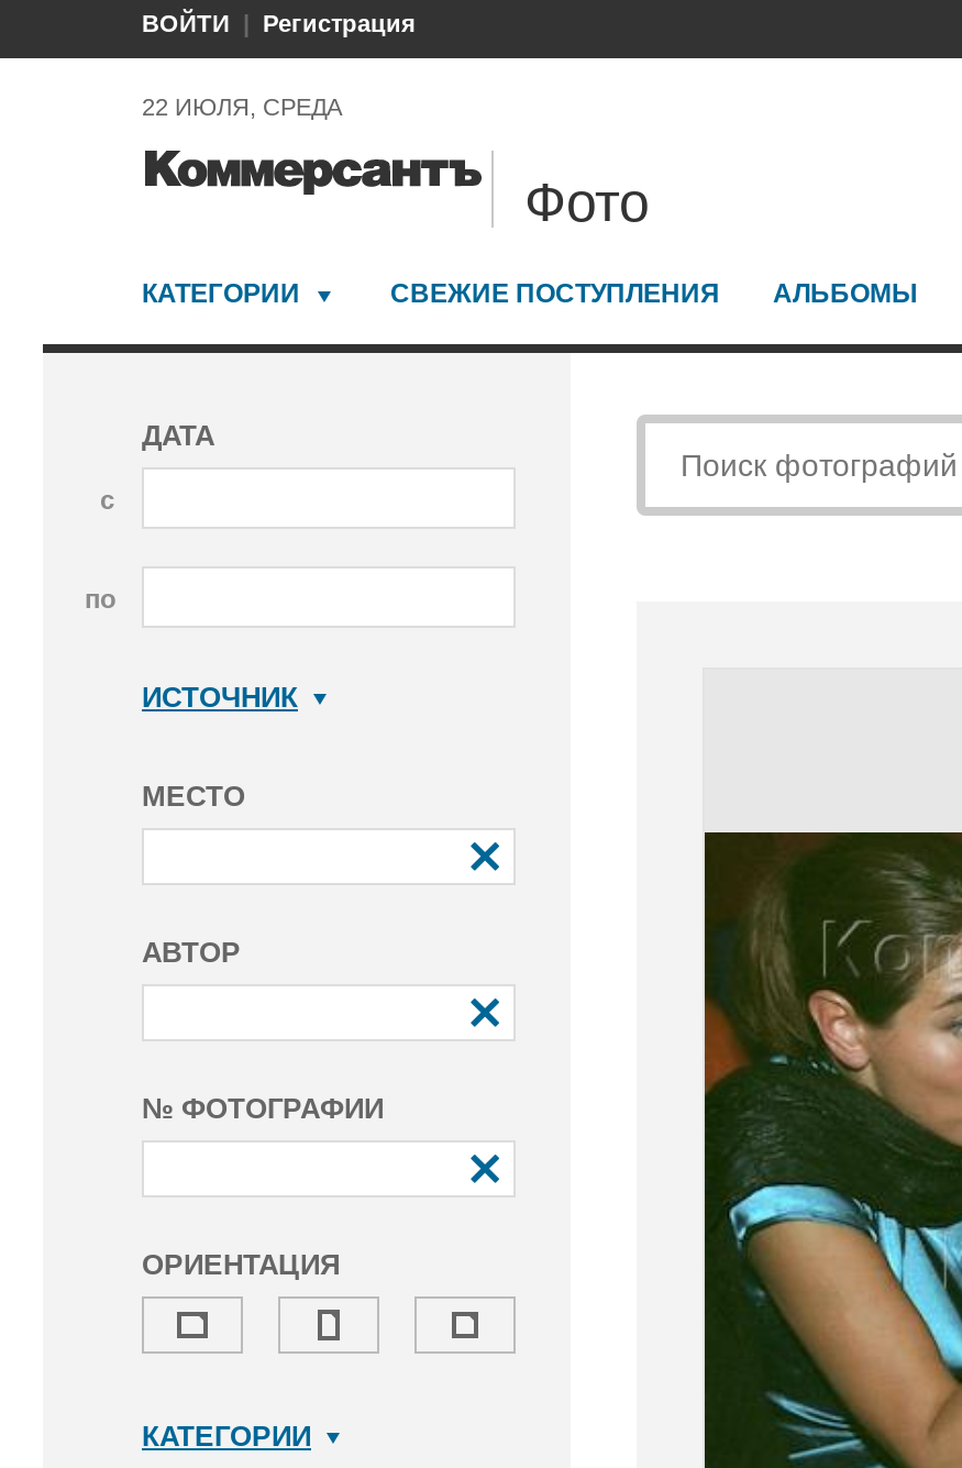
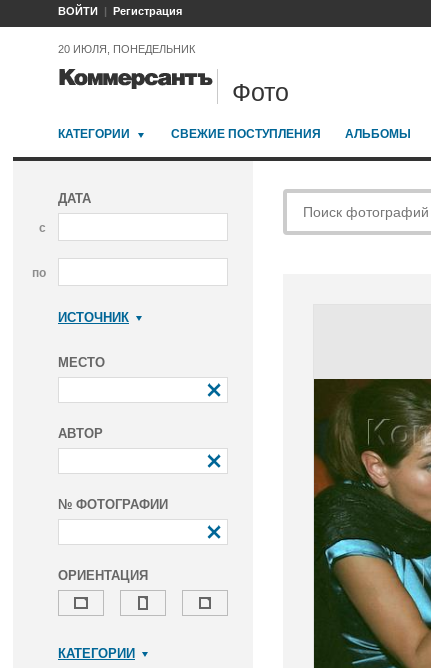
- 22 ИЮЛЯ, СРЕДА
+ 20 ИЮЛЯ, ПОНЕДЕЛЬНИК
